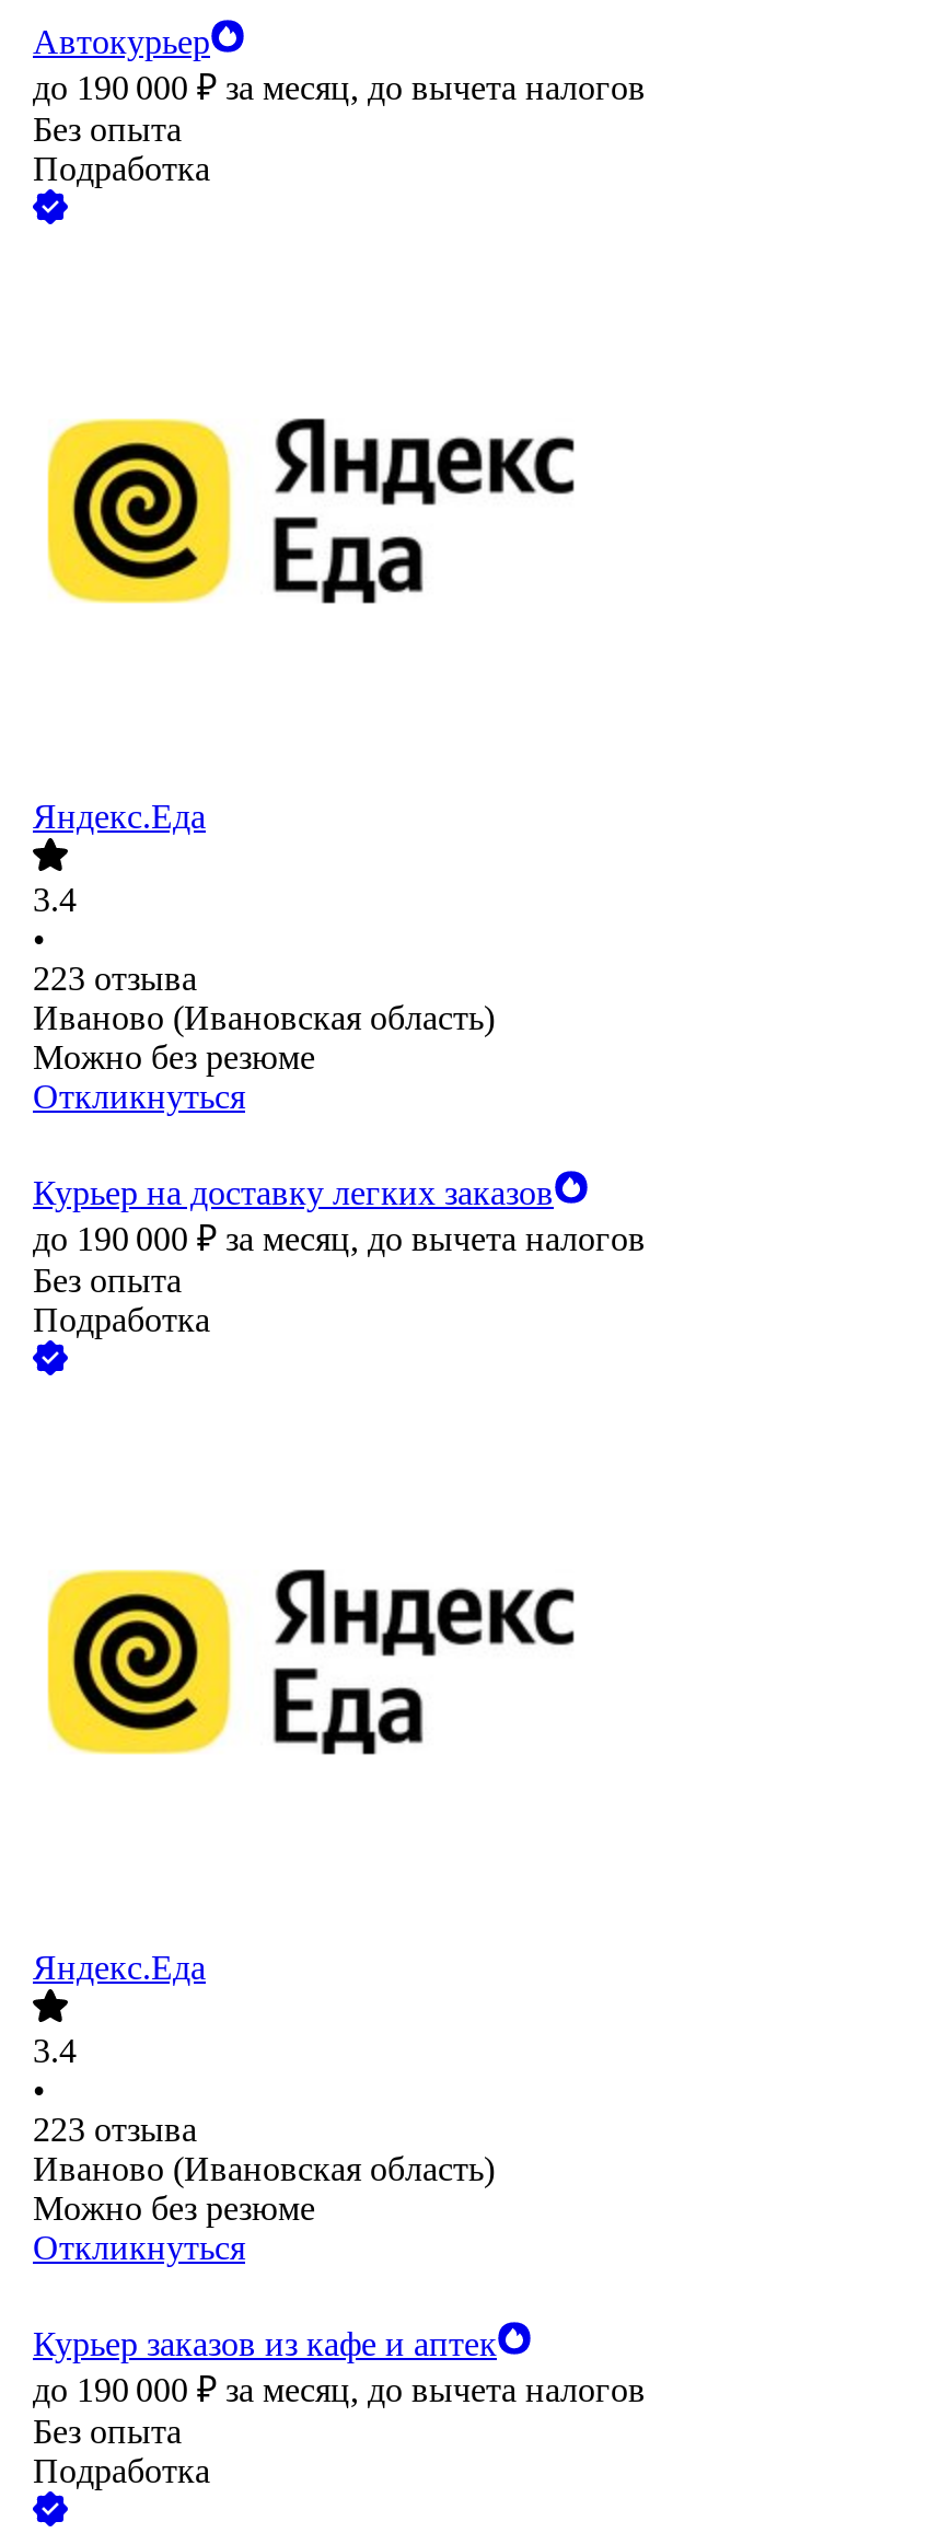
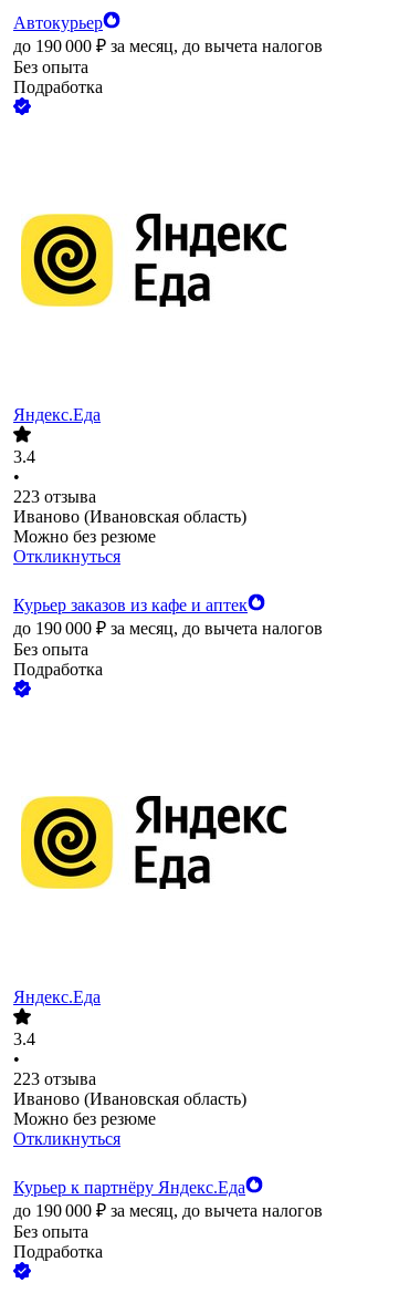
- Курьер на доставку легких заказов

+ Курьер к партнёру Яндекс.Еда

moved up: Курьер заказов из кафе и аптек
